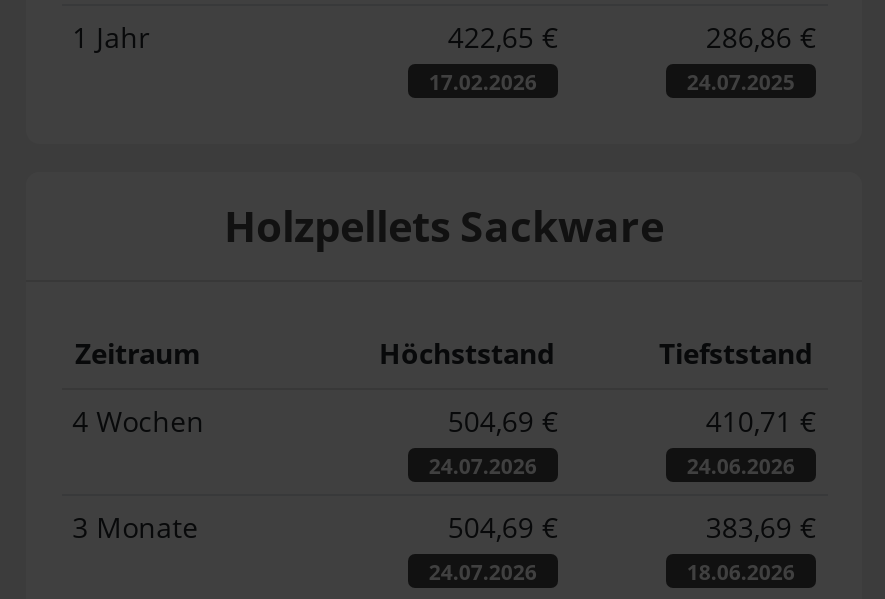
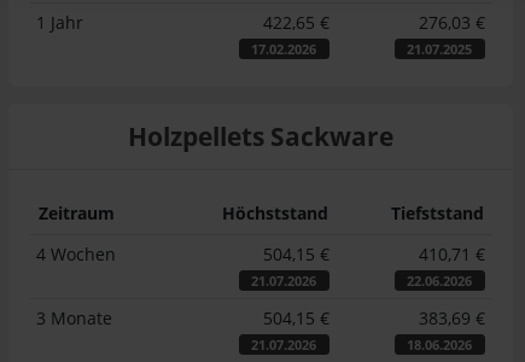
- 286,86 €
+ 276,03 €

- 24.07.2025
+ 21.07.2025

- 504,69 €
+ 504,15 €

- 24.07.2026
+ 21.07.2026

- 24.06.2026
+ 22.06.2026

- 504,69 €
+ 504,15 €

- 24.07.2026
+ 21.07.2026
